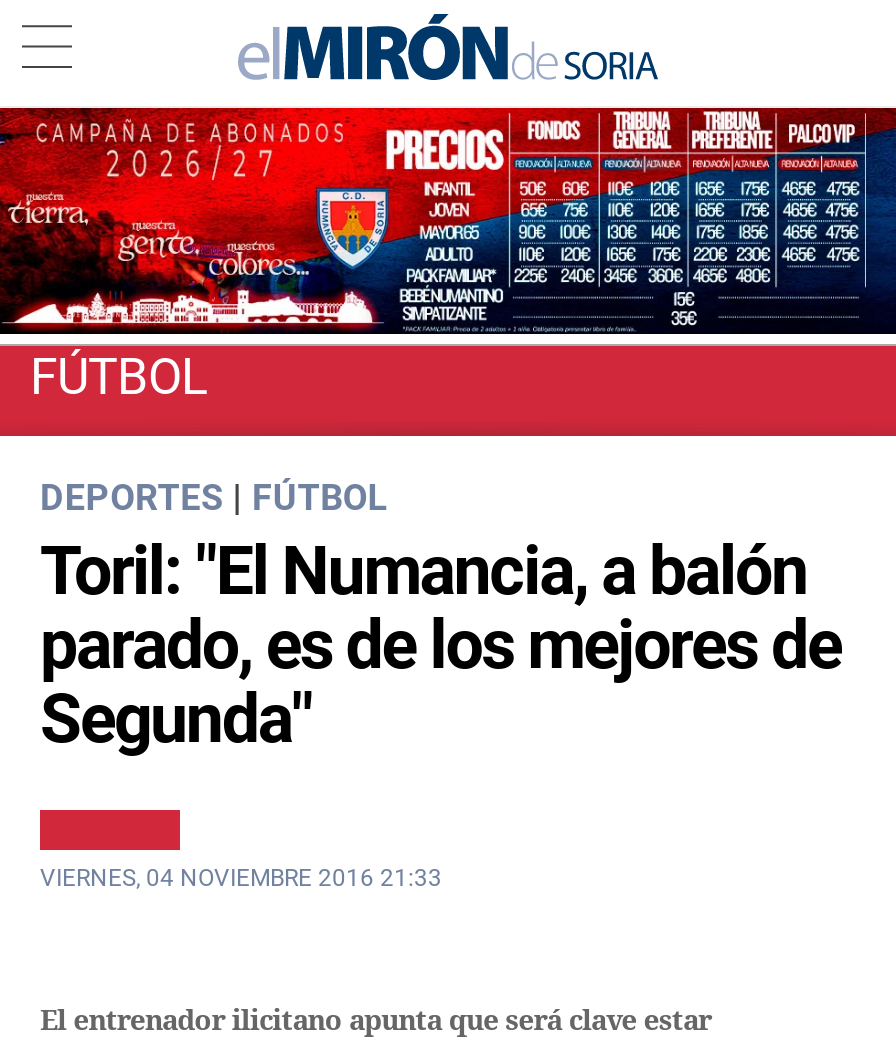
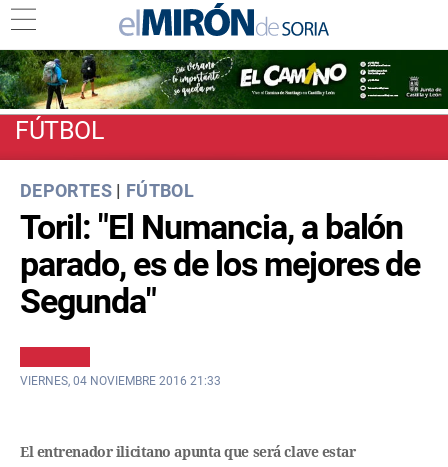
- [image]
+ [image]
